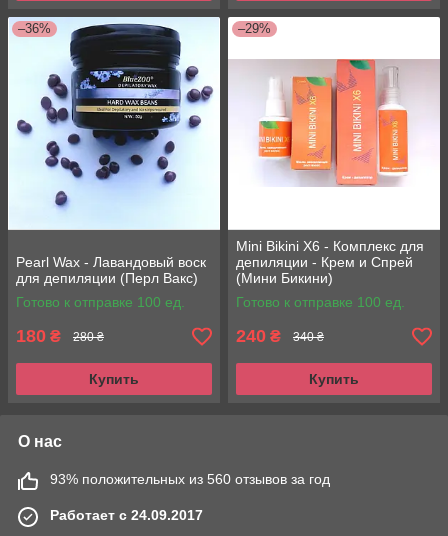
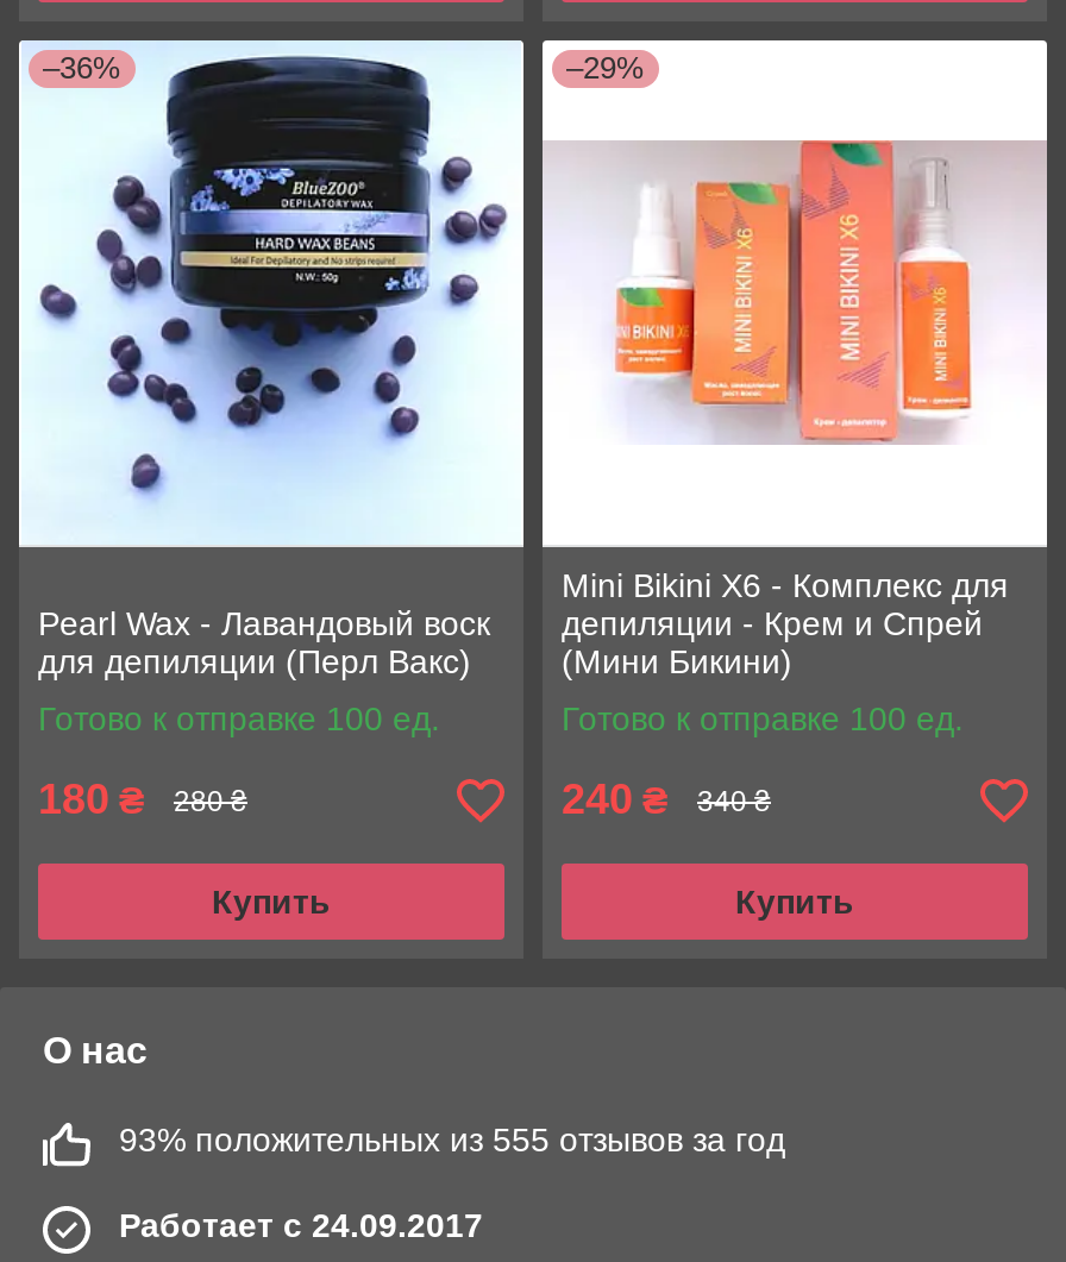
- 93% положительных из 560 отзывов за год
+ 93% положительных из 555 отзывов за год
